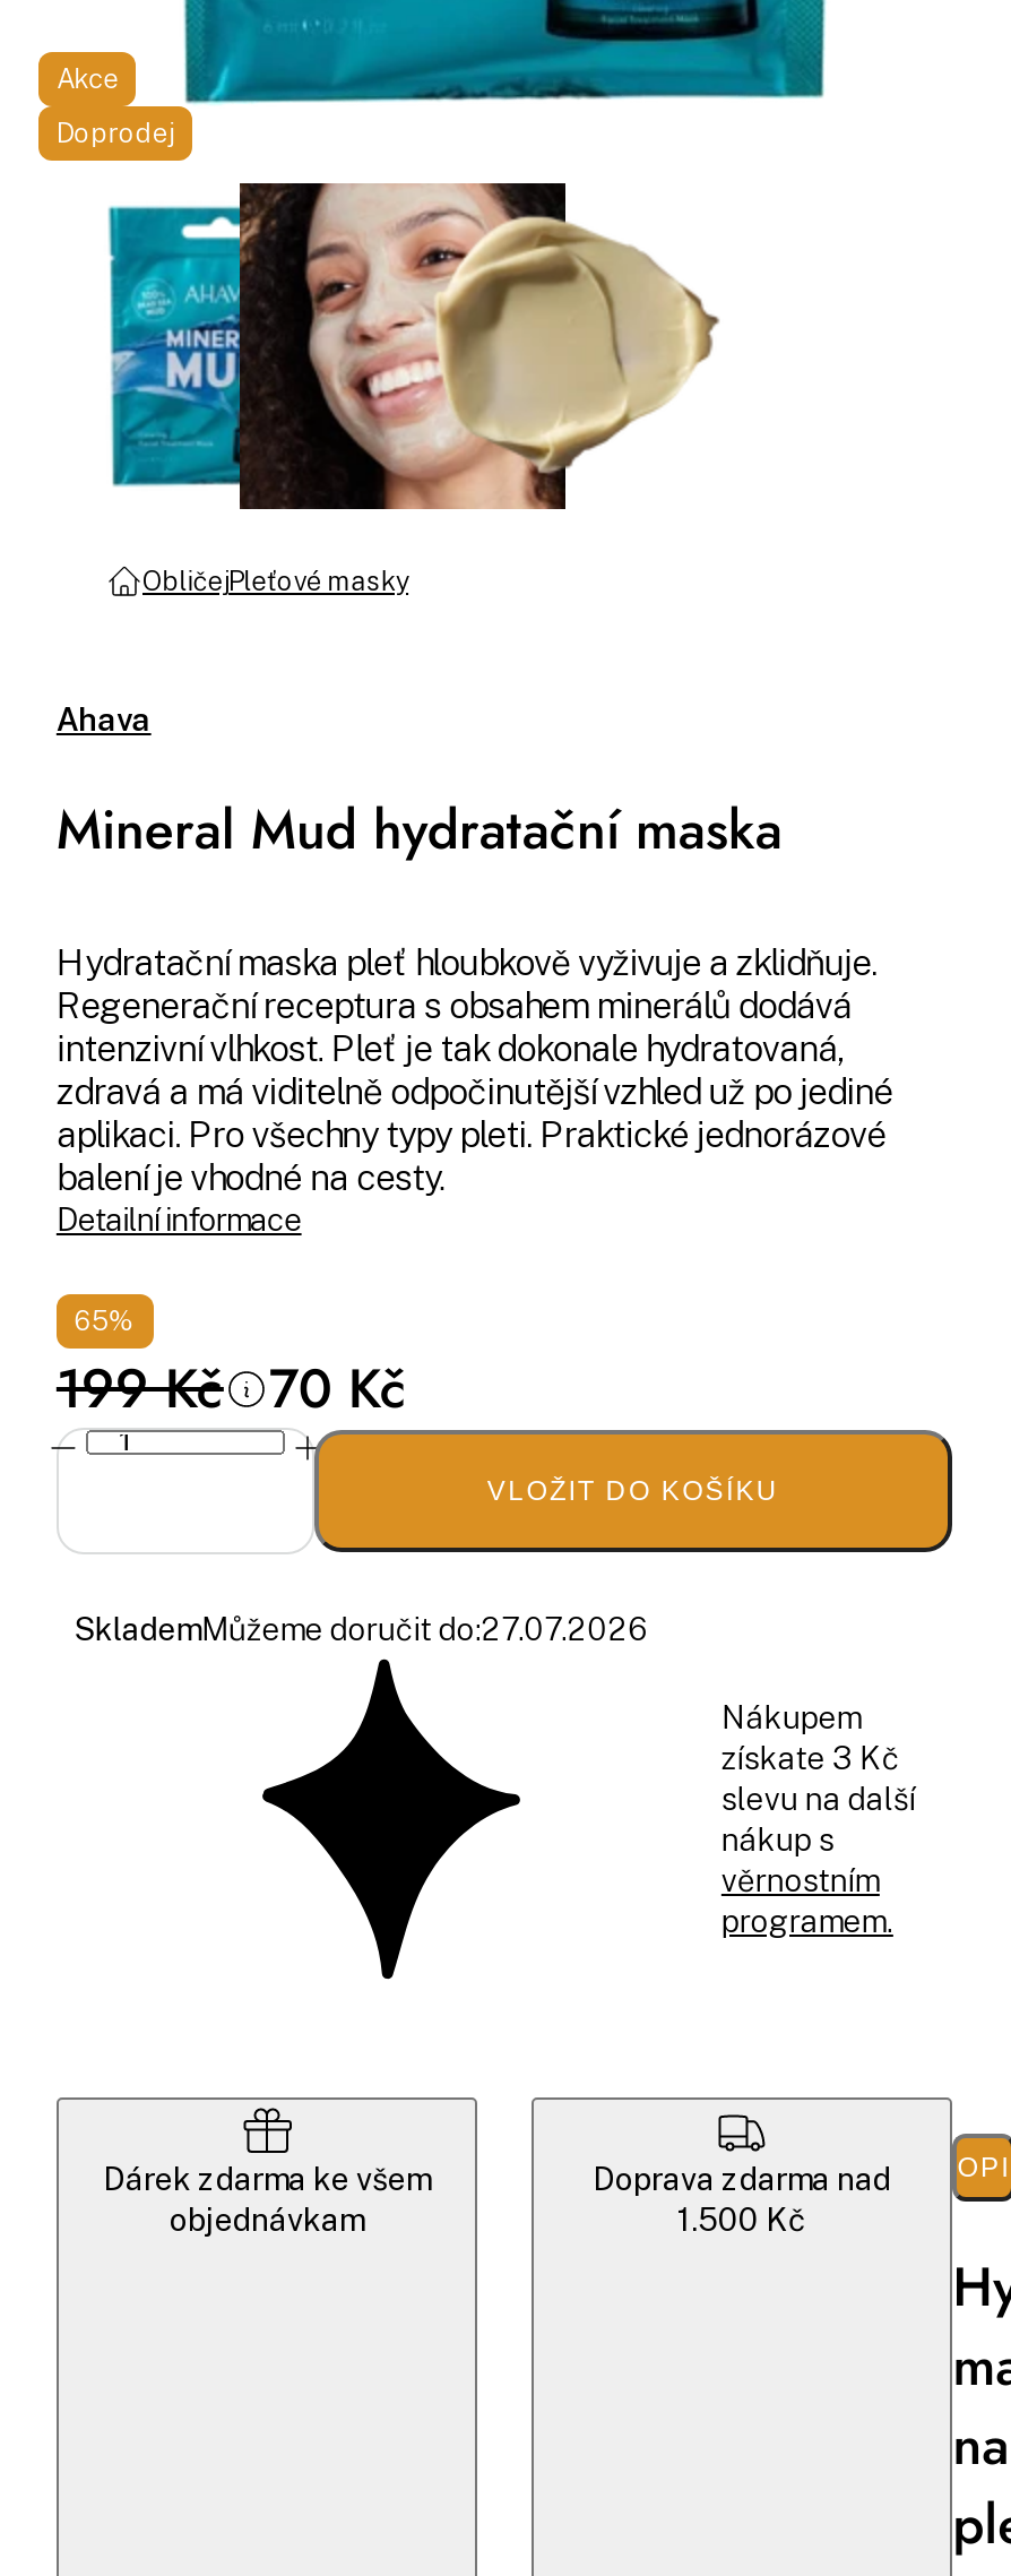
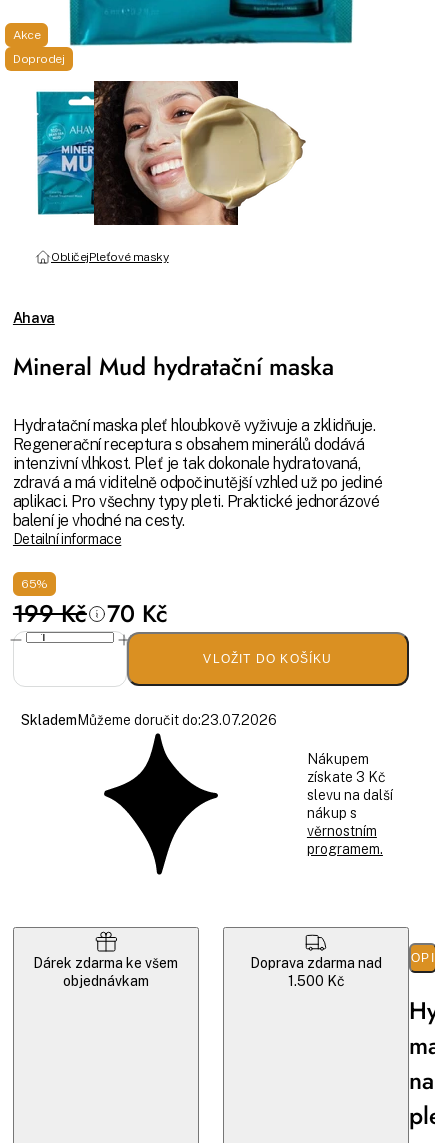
- SklademMůžeme doručit do:27.07.2026
+ SklademMůžeme doručit do:23.07.2026
